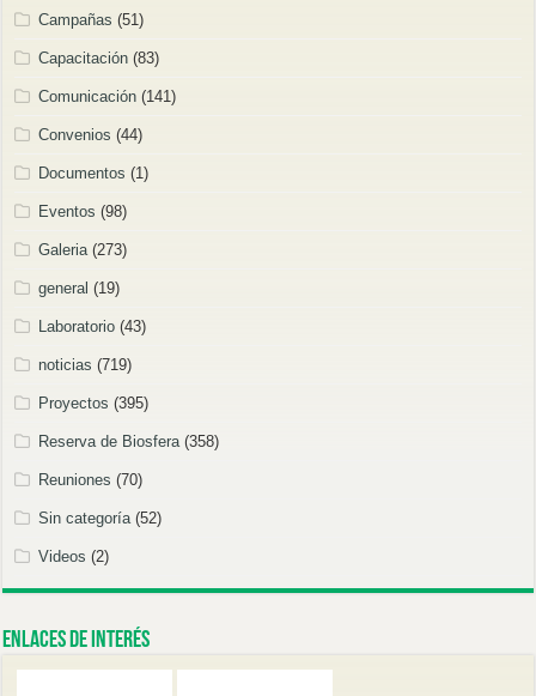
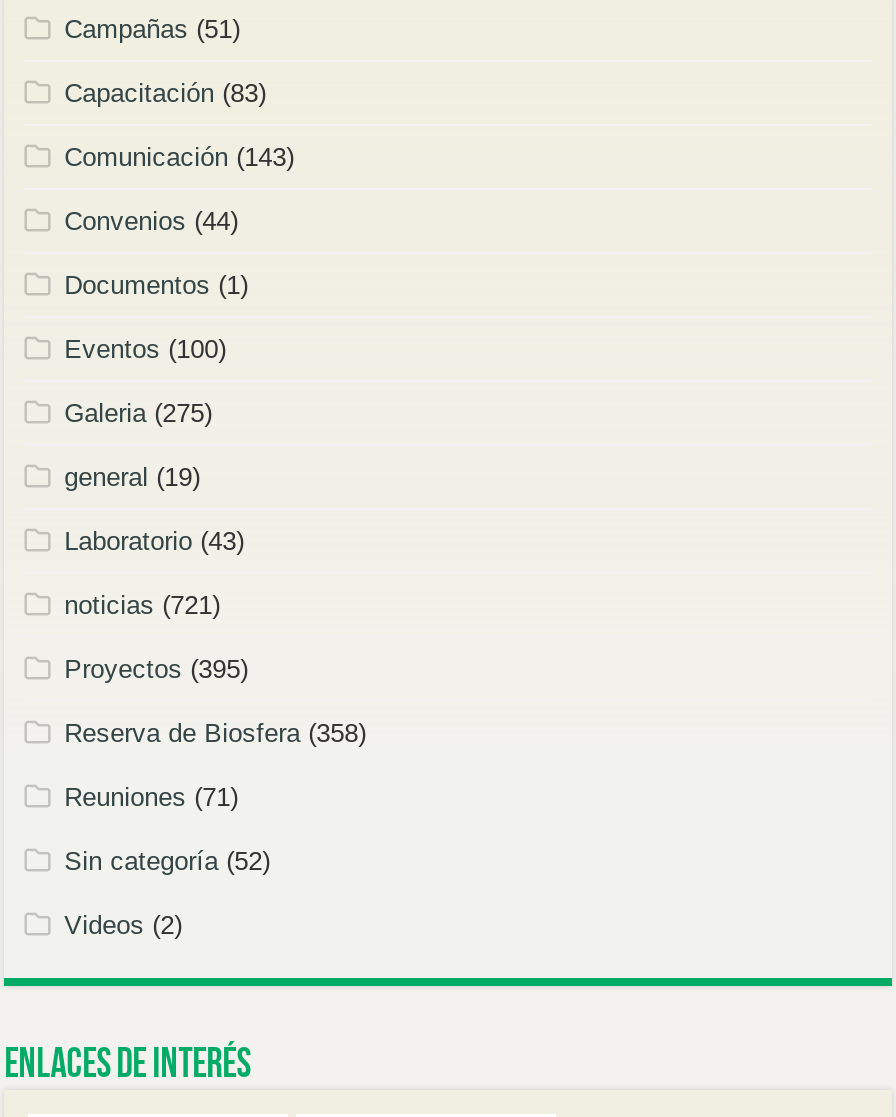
- Comunicación (141)
+ Comunicación (143)

- Eventos (98)
+ Eventos (100)

- Galeria (273)
+ Galeria (275)

- noticias (719)
+ noticias (721)

- Reuniones (70)
+ Reuniones (71)
